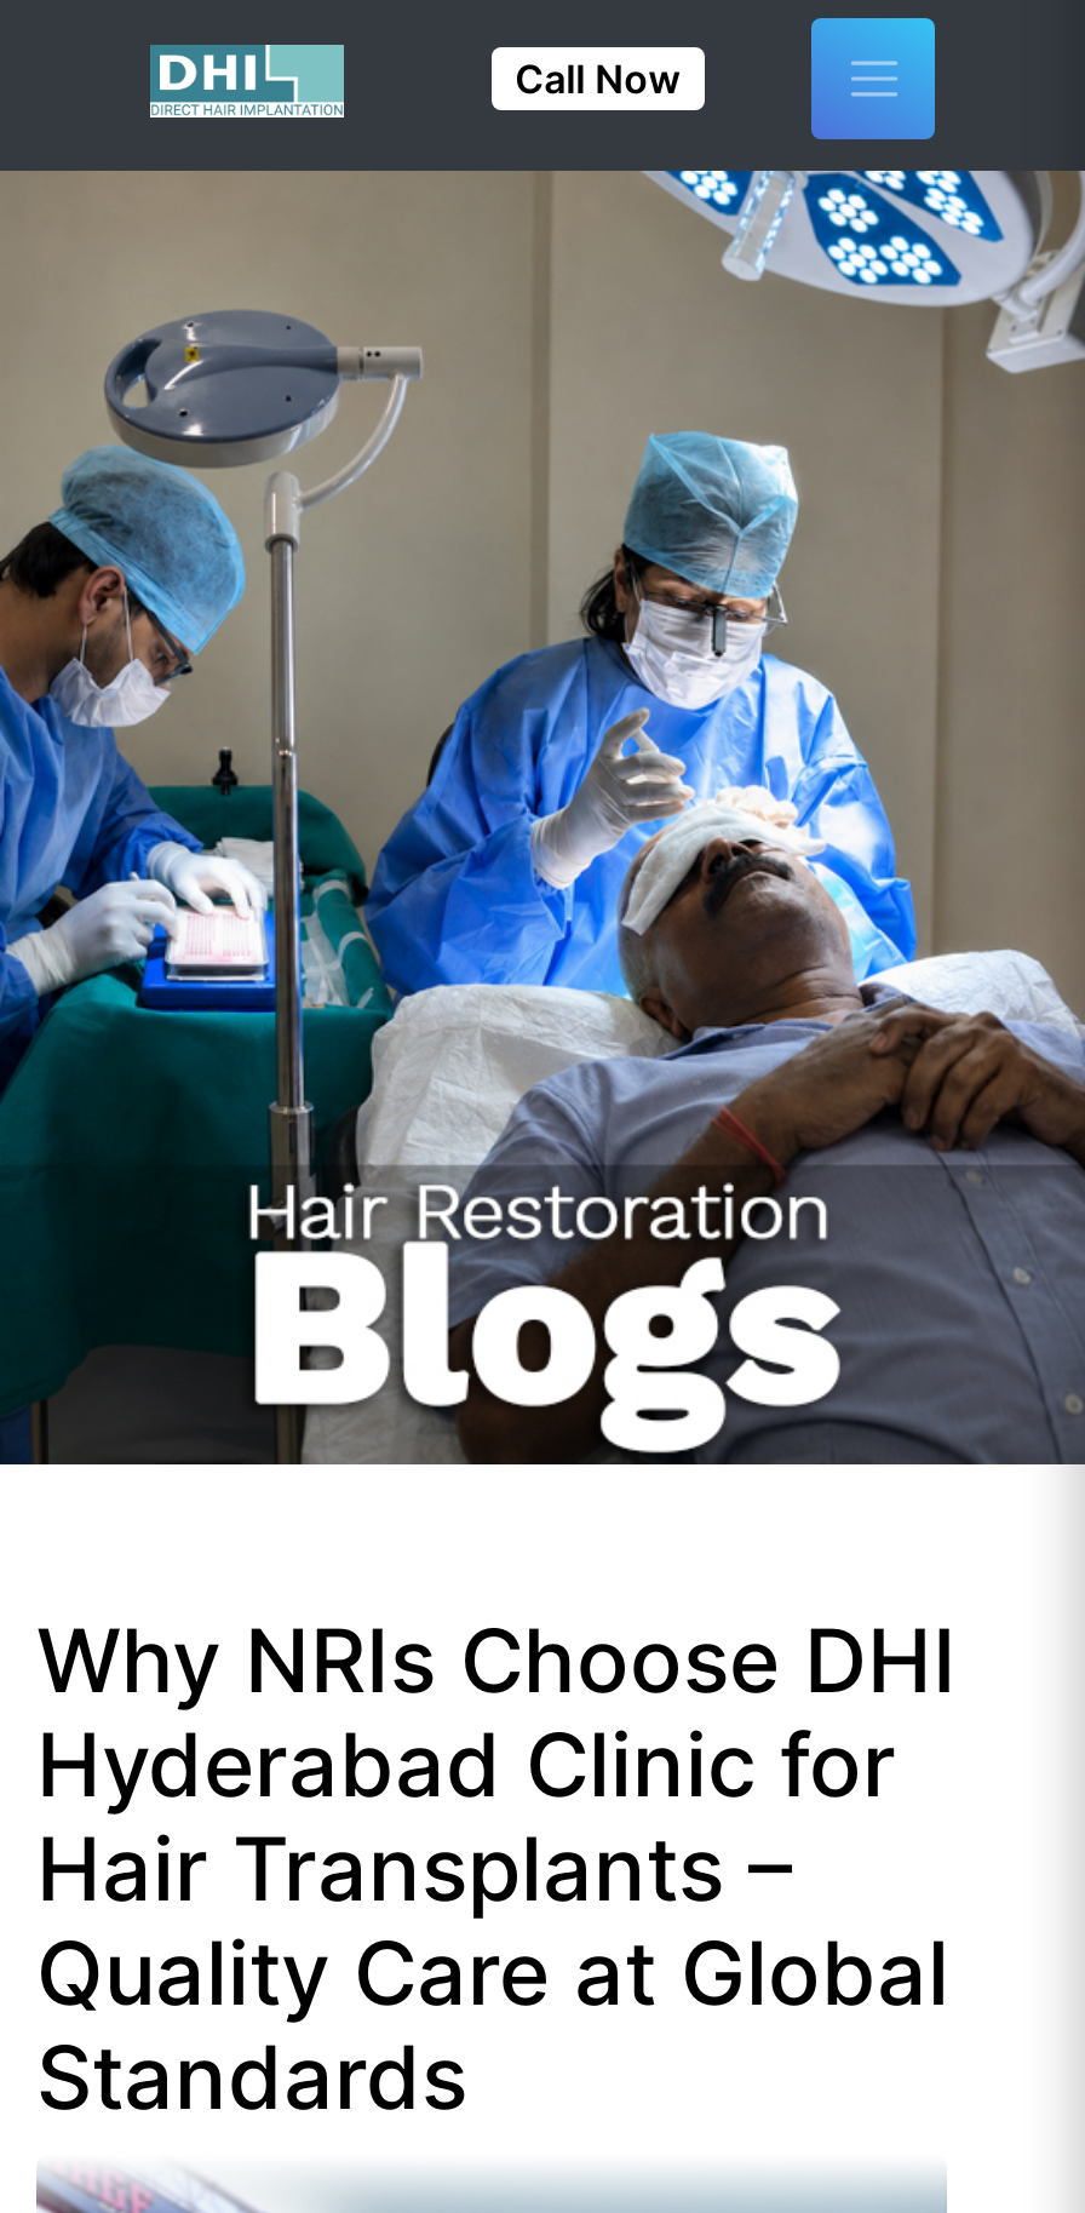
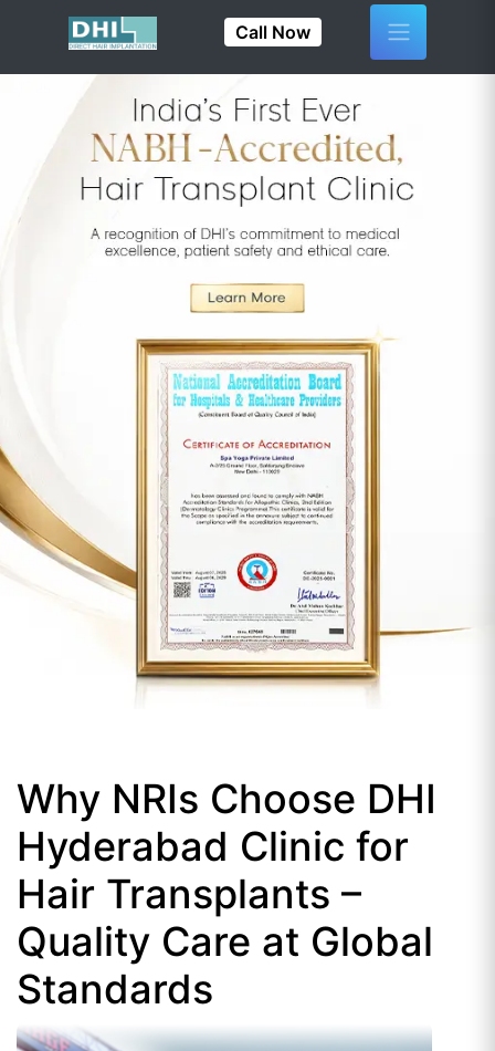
- [image]
+ [image]
